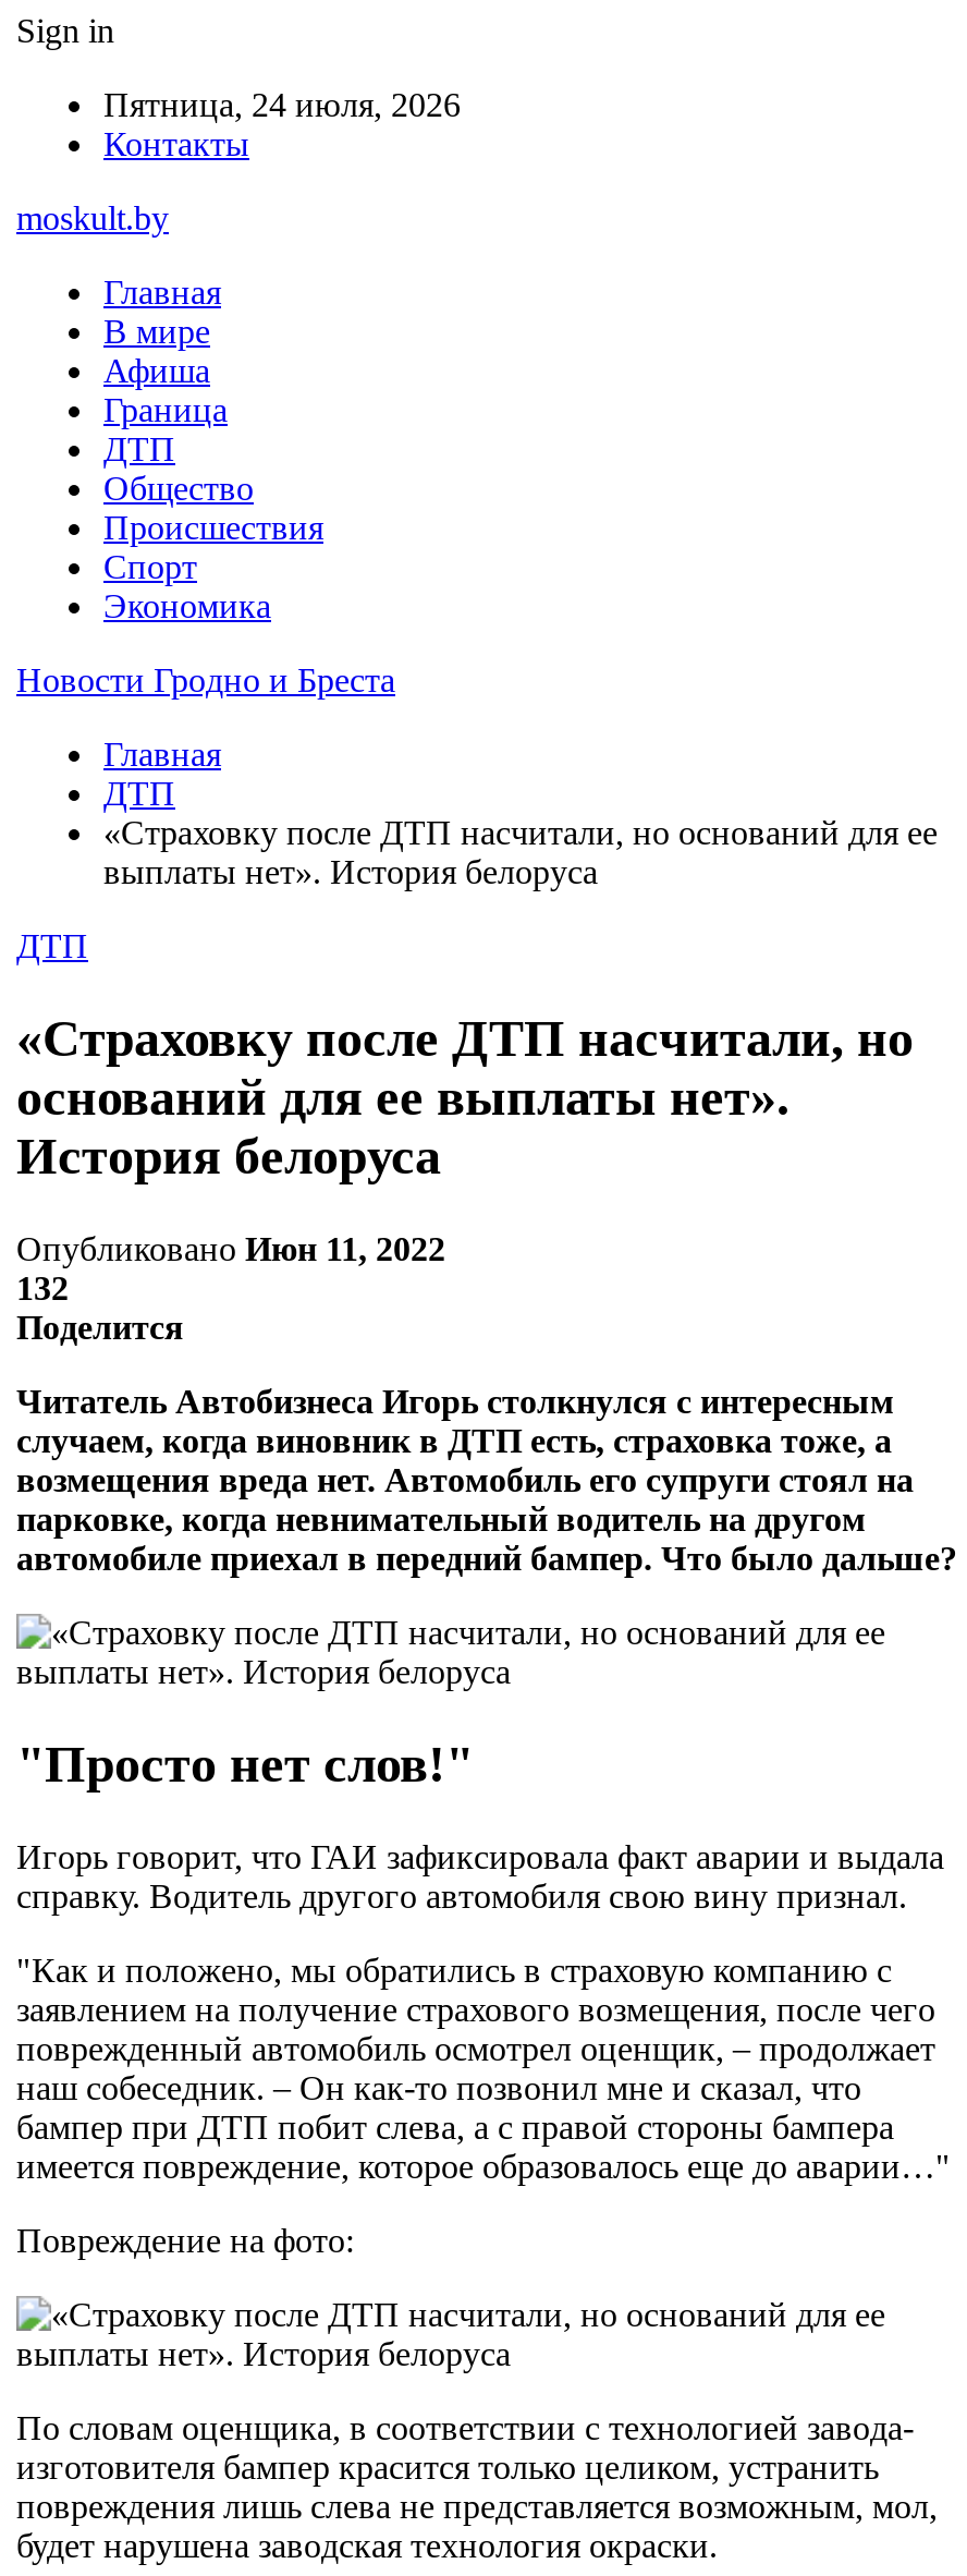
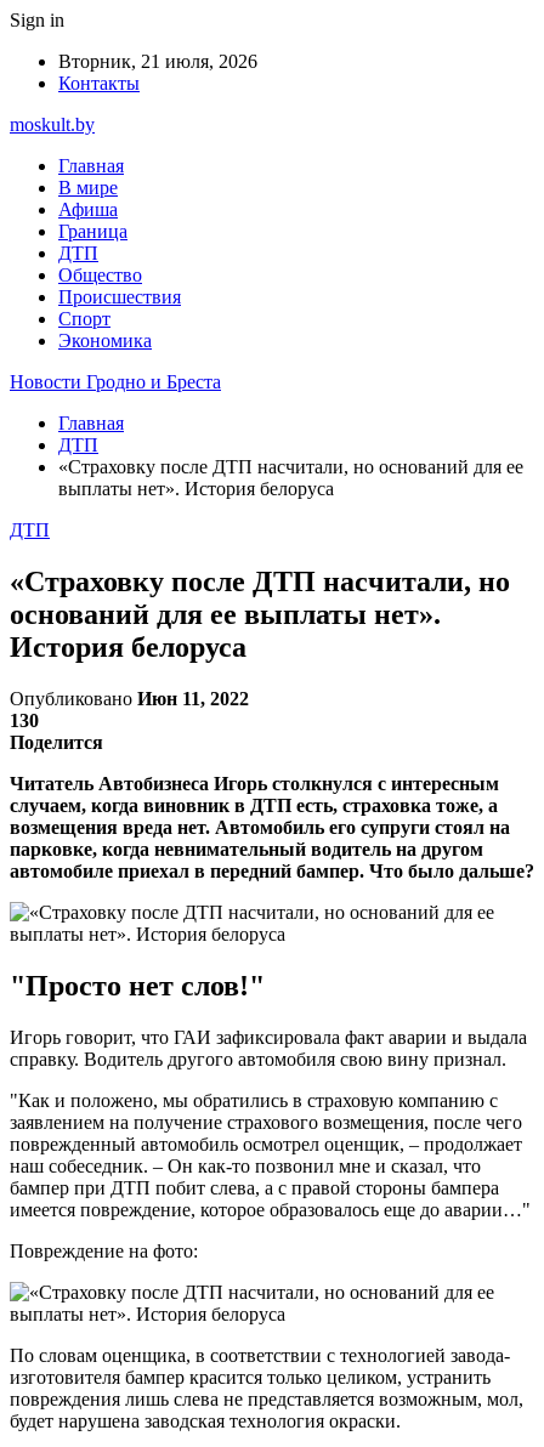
- Пятница, 24 июля, 2026
+ Вторник, 21 июля, 2026

- 132
+ 130
